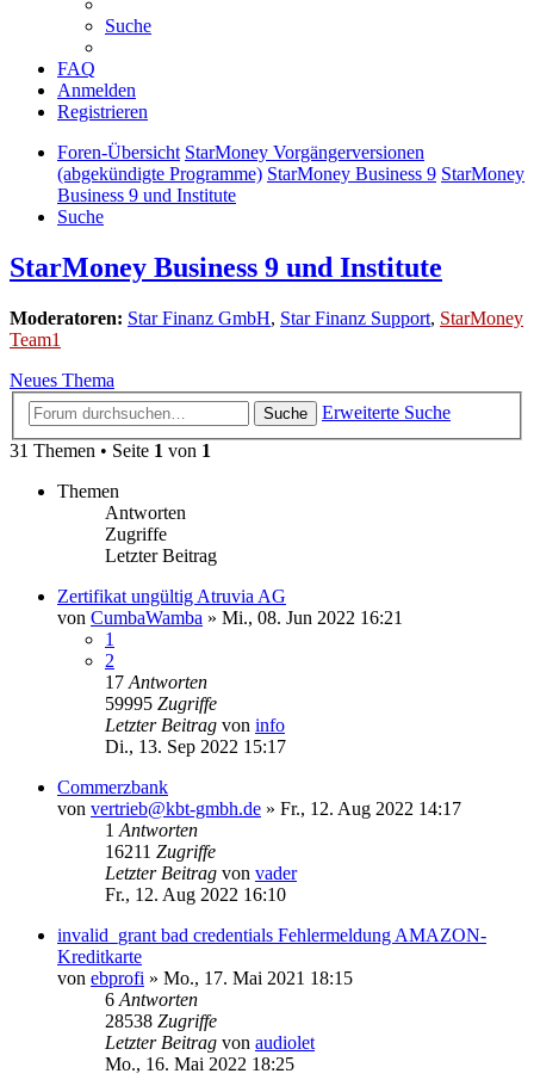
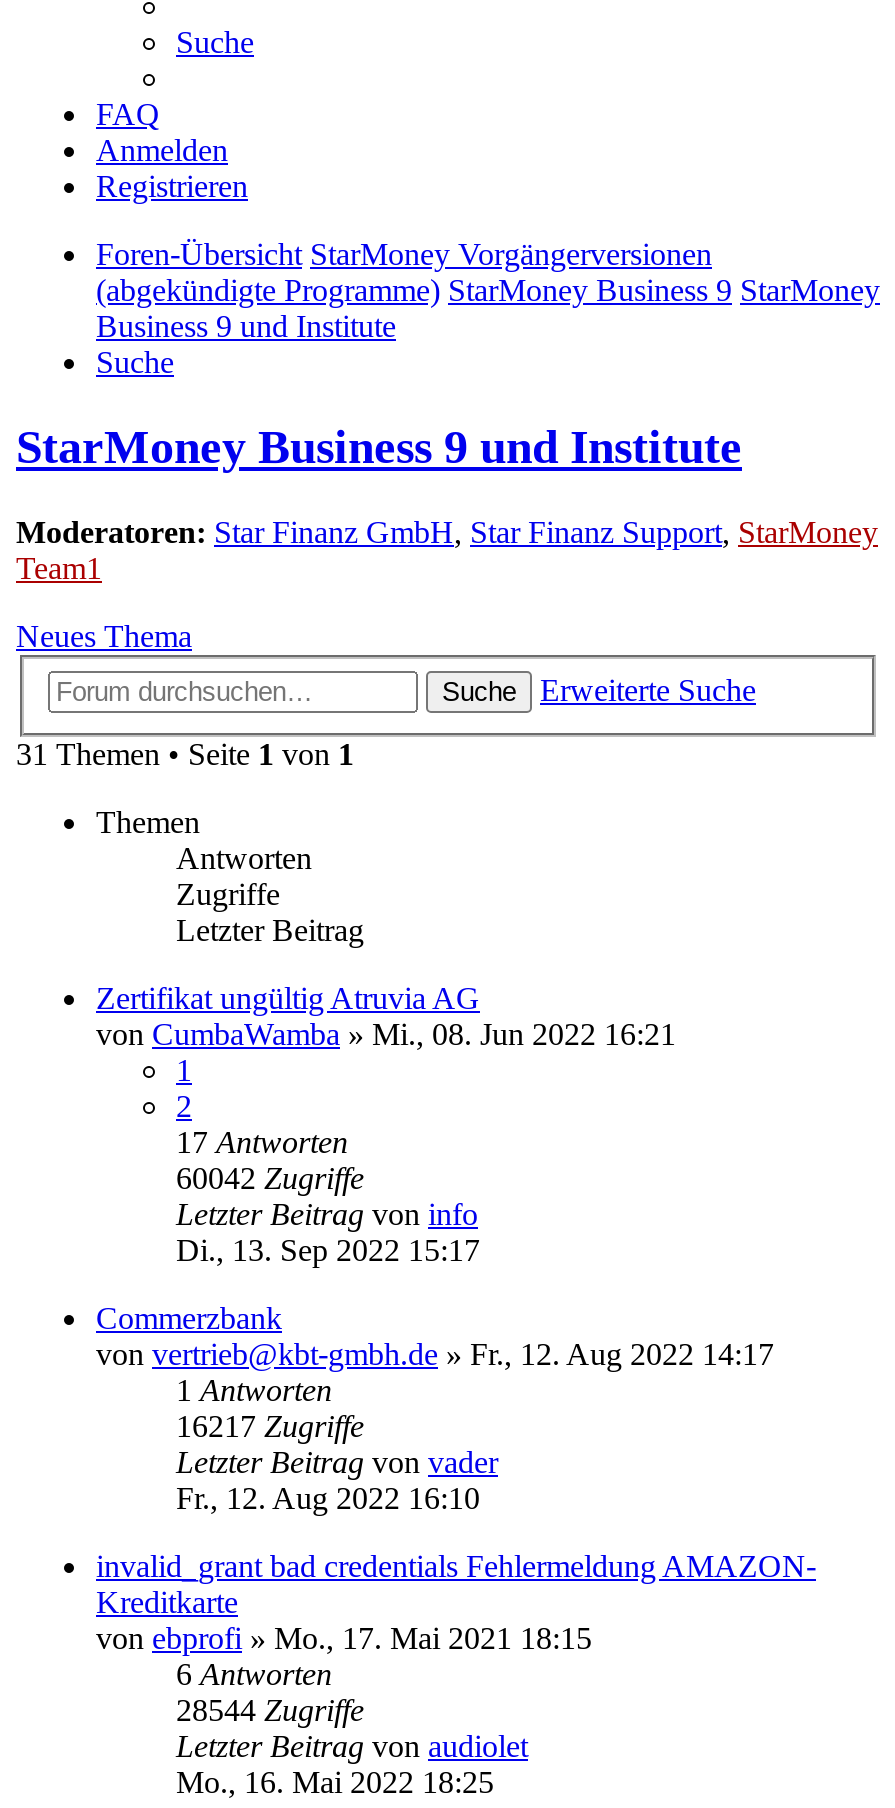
- 59995 Zugriffe
+ 60042 Zugriffe

- 16211 Zugriffe
+ 16217 Zugriffe

- 28538 Zugriffe
+ 28544 Zugriffe
